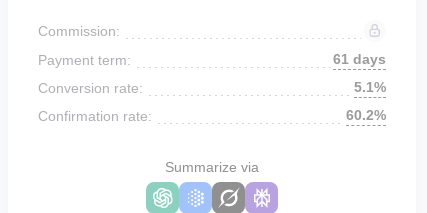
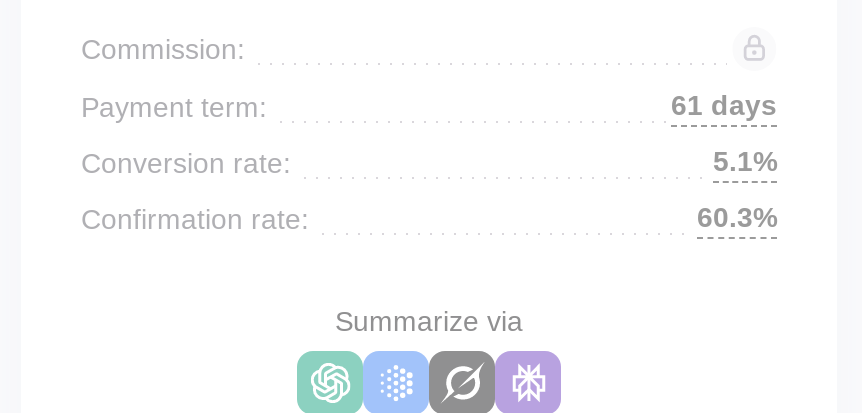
- 60.2%
+ 60.3%
